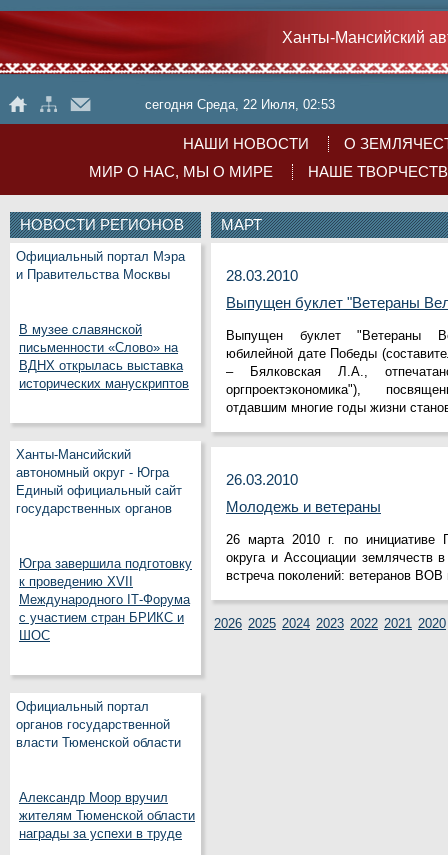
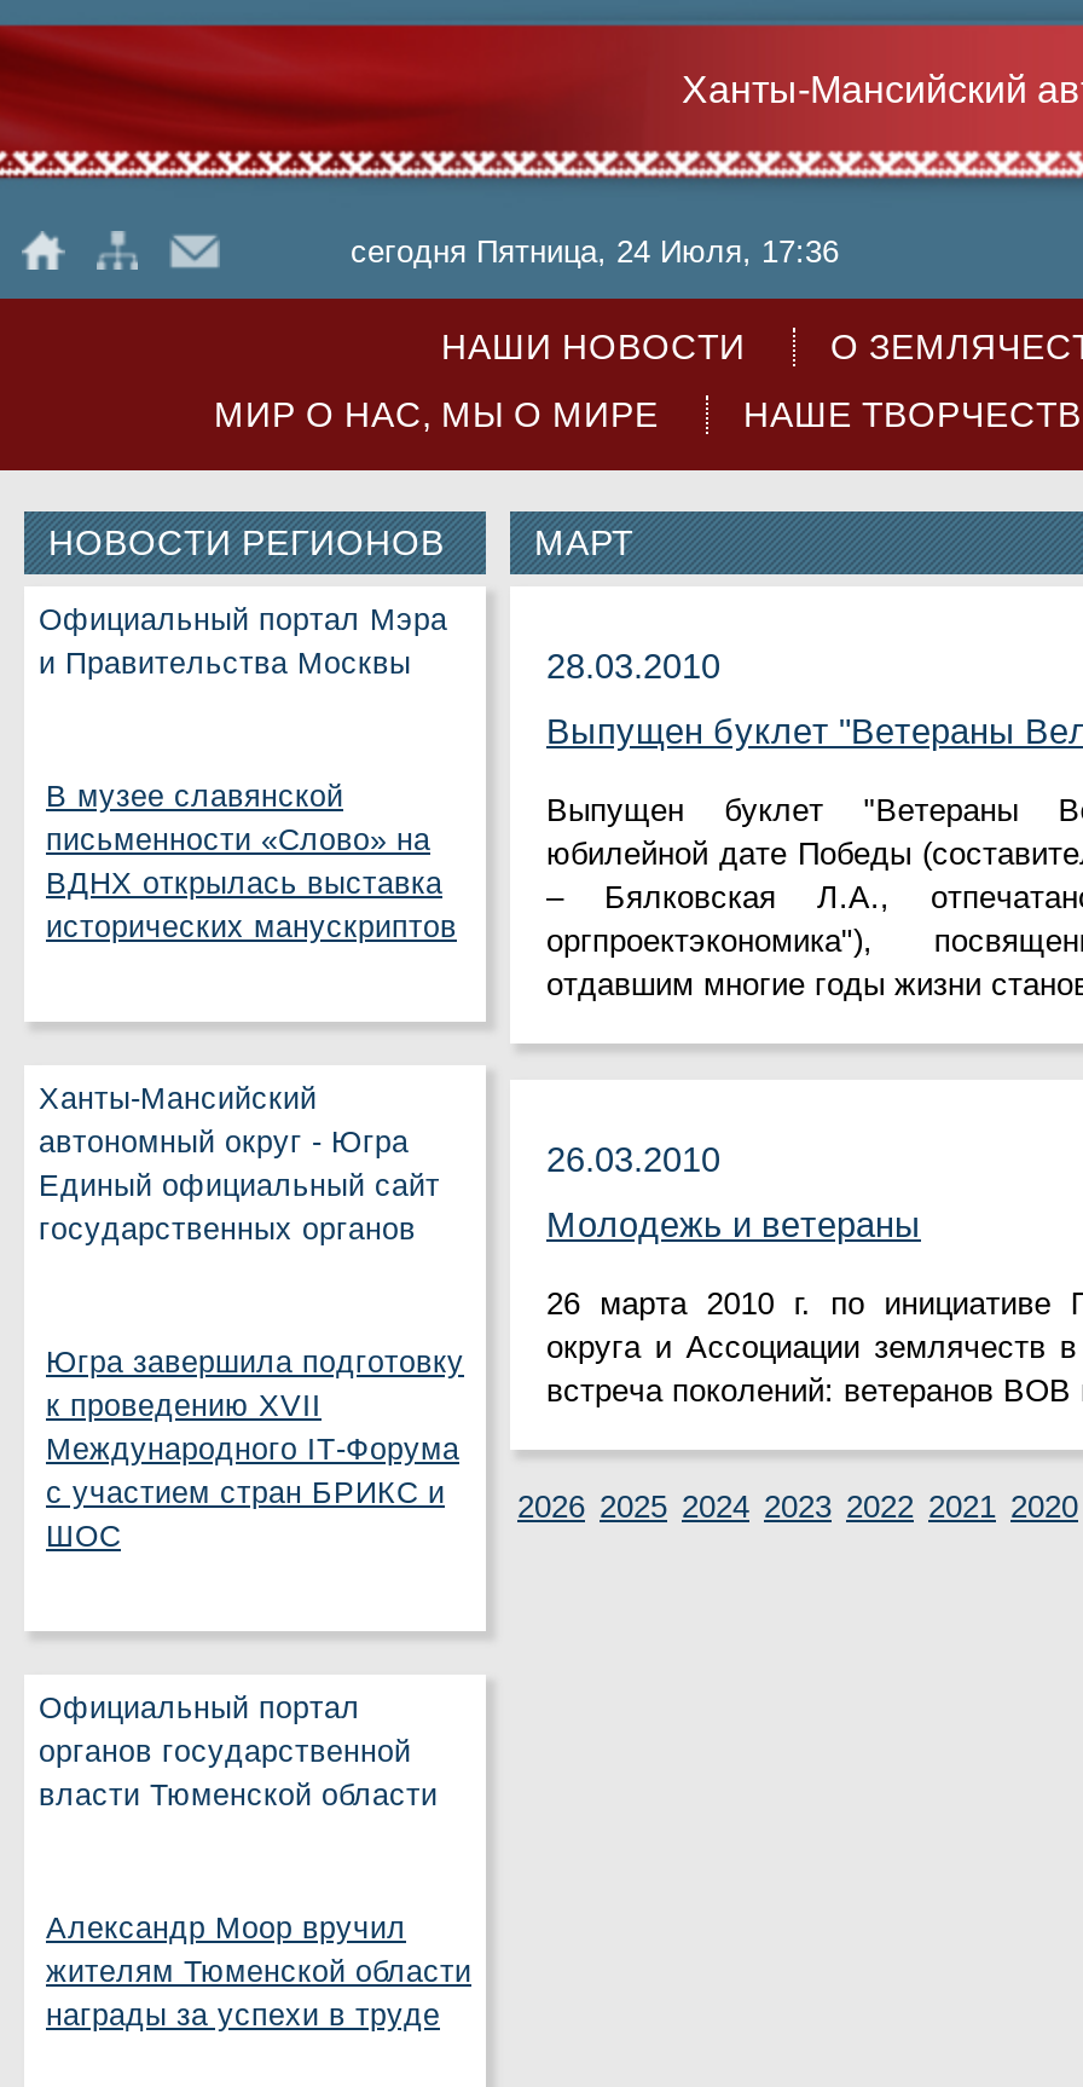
- сегодня Среда, 22 Июля, 02:53
+ сегодня Пятница, 24 Июля, 17:36
